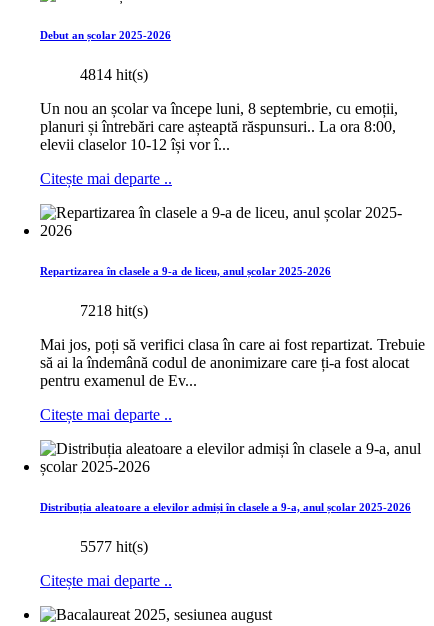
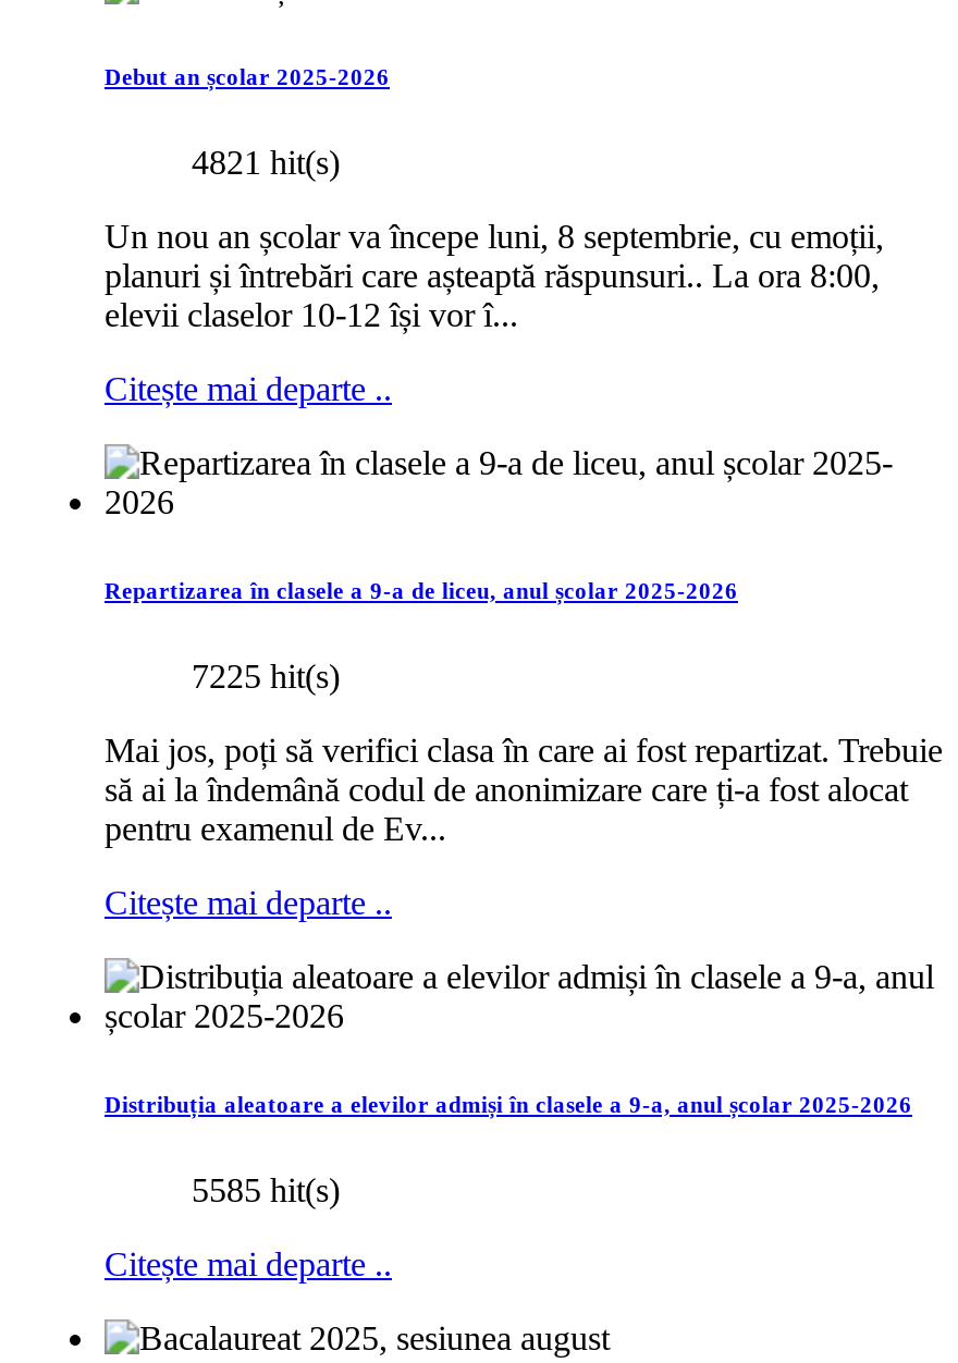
- 4814 hit(s)
+ 4821 hit(s)

- 7218 hit(s)
+ 7225 hit(s)

- 5577 hit(s)
+ 5585 hit(s)
